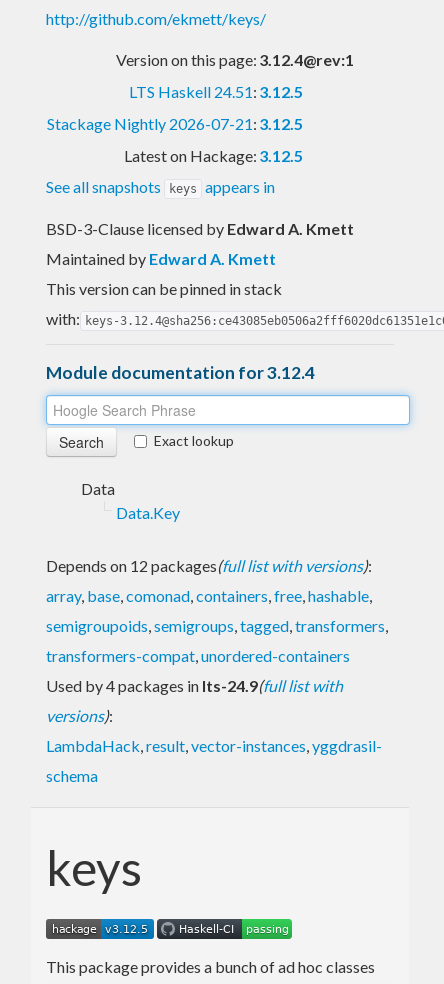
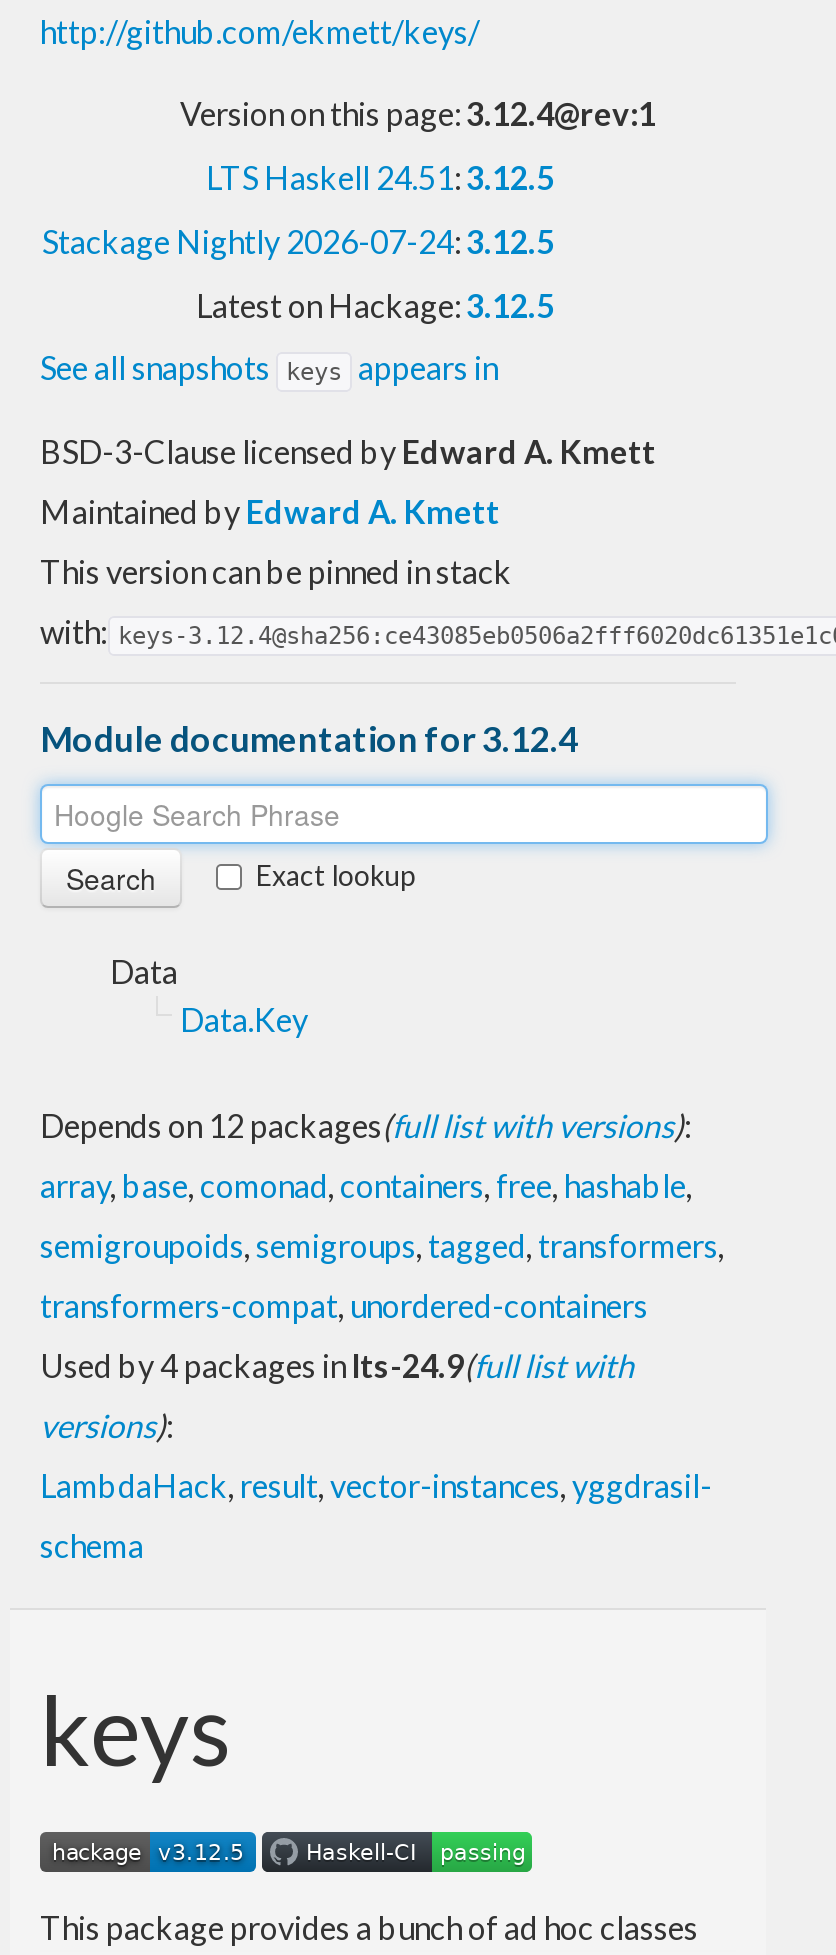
- Stackage Nightly 2026-07-21: 3.12.5
+ Stackage Nightly 2026-07-24: 3.12.5
